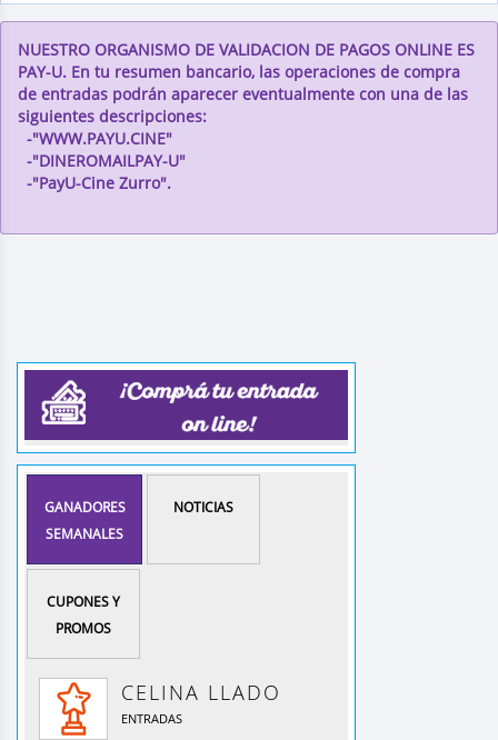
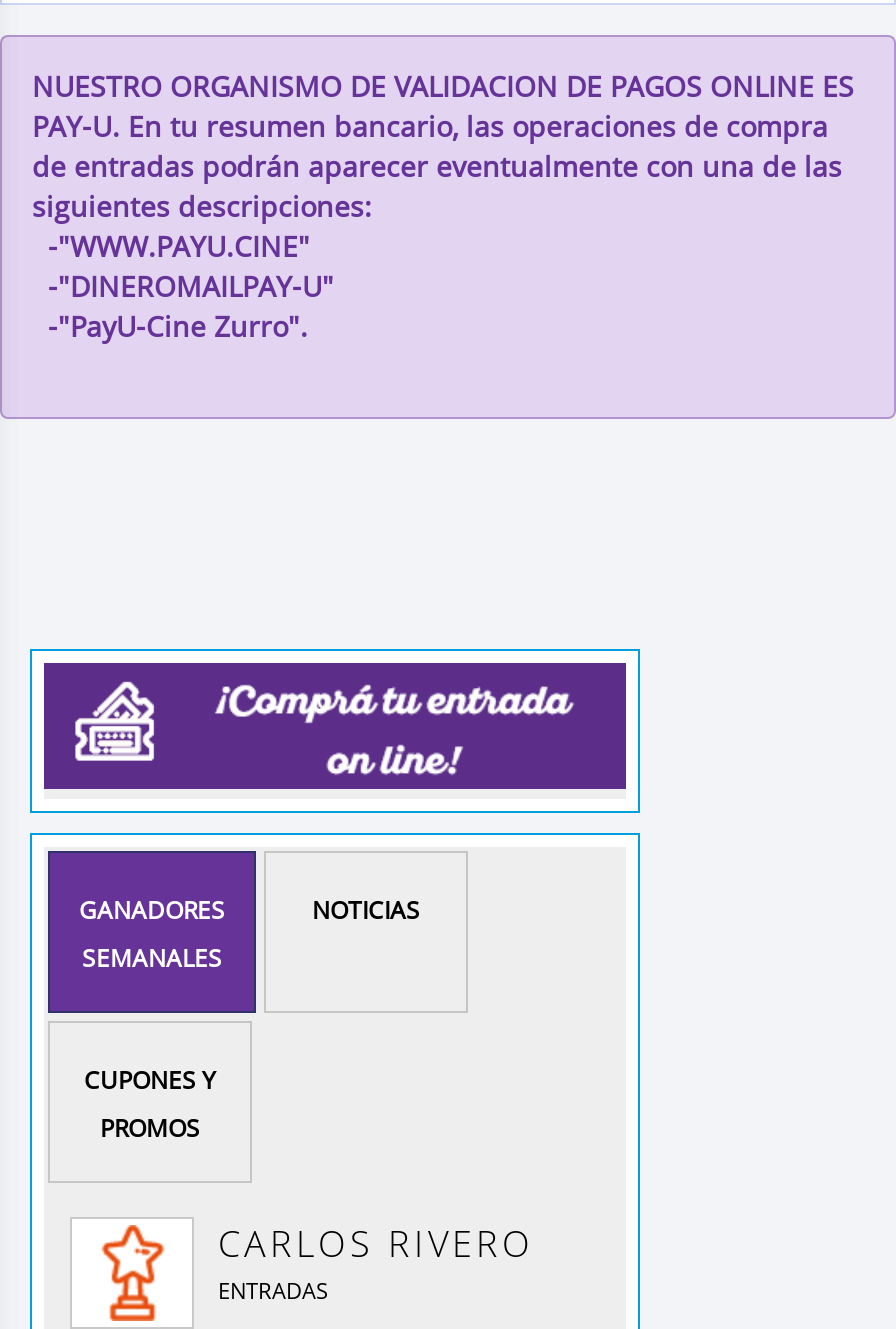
- CELINA LLADO
+ CARLOS RIVERO
